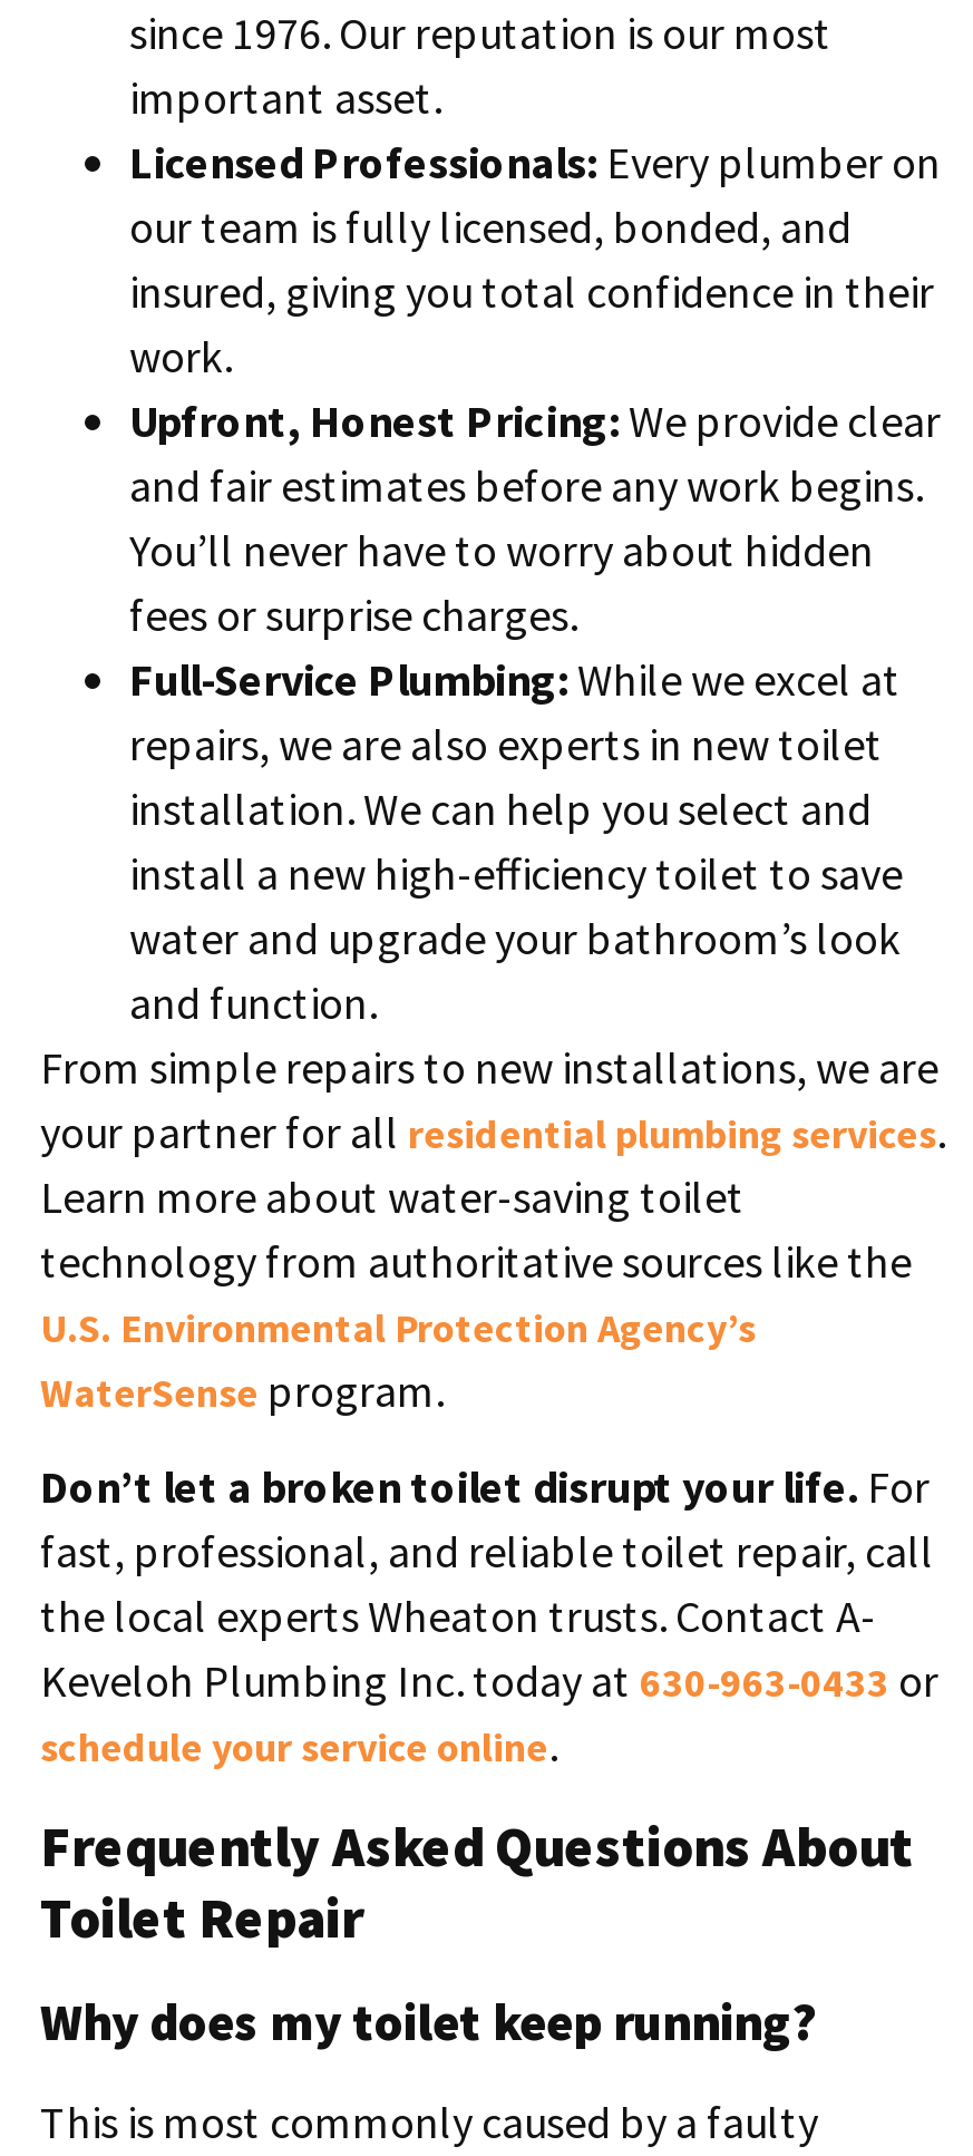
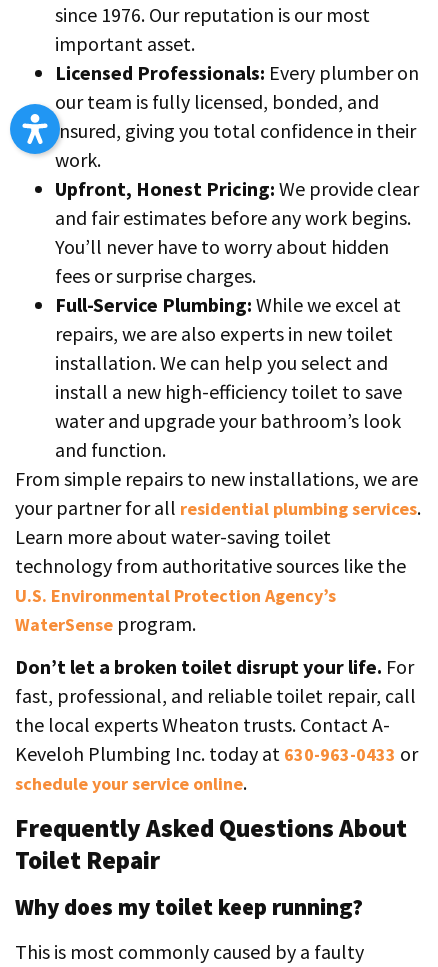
+ [image]
